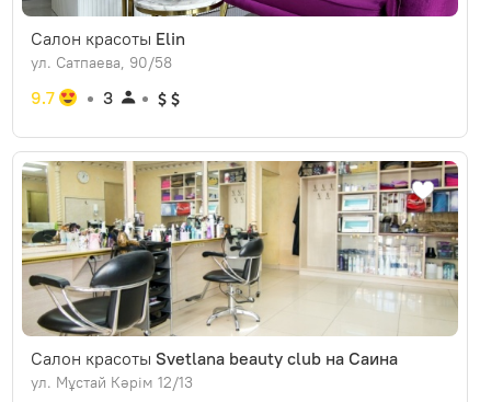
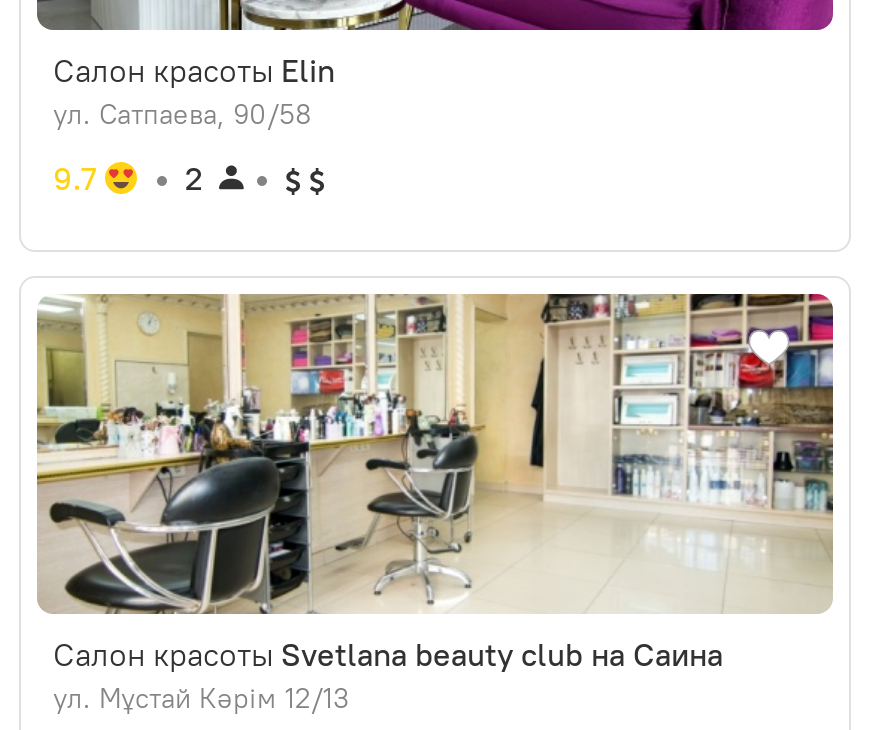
- 3
+ 2
